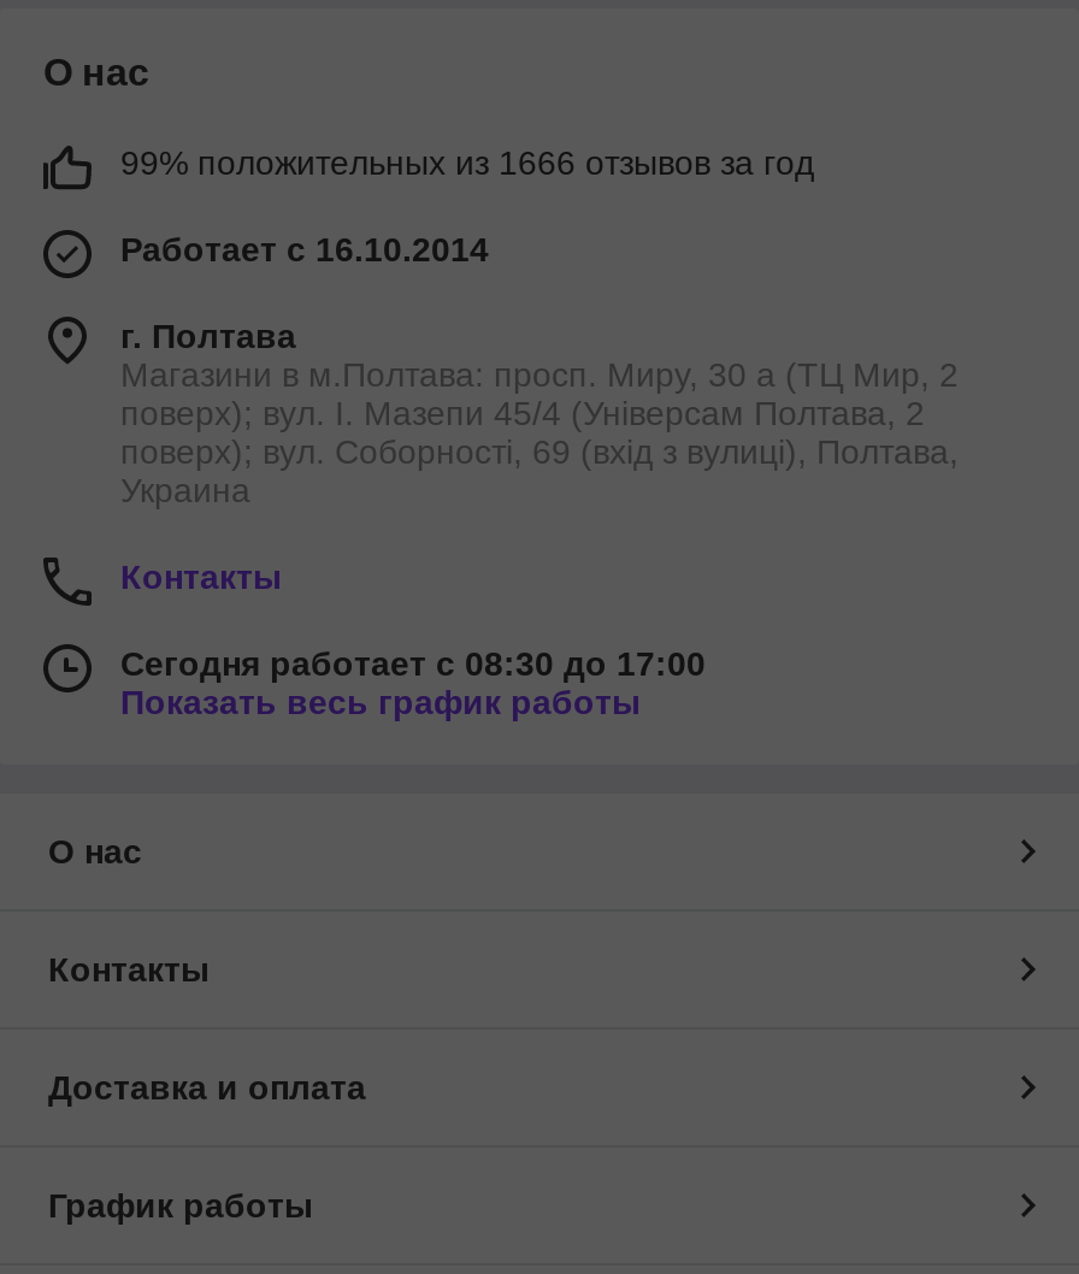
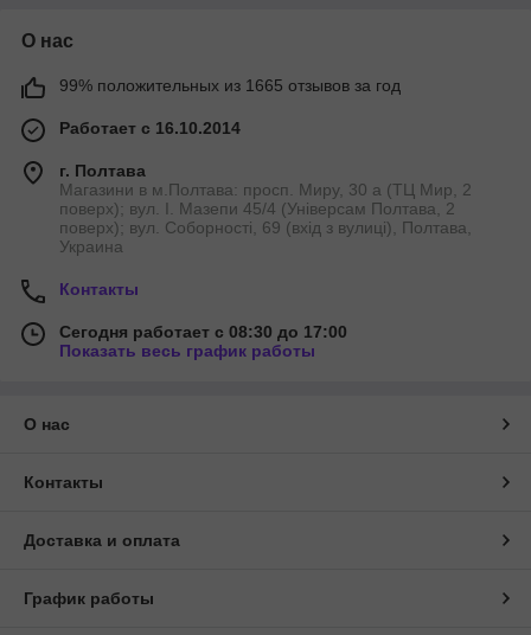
- 99% положительных из 1666 отзывов за год
+ 99% положительных из 1665 отзывов за год
